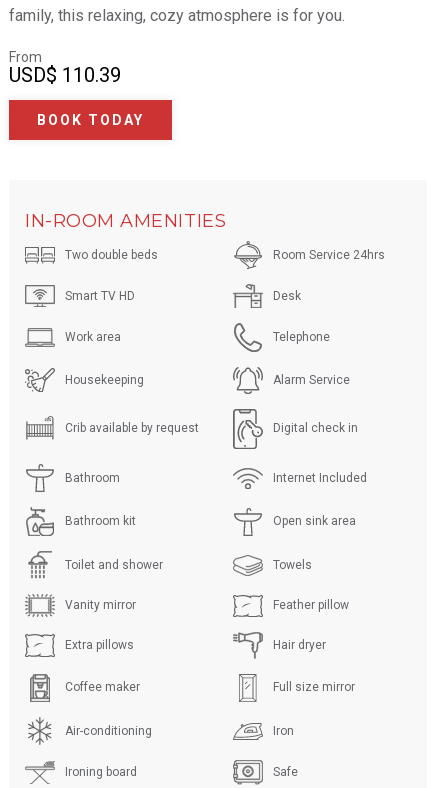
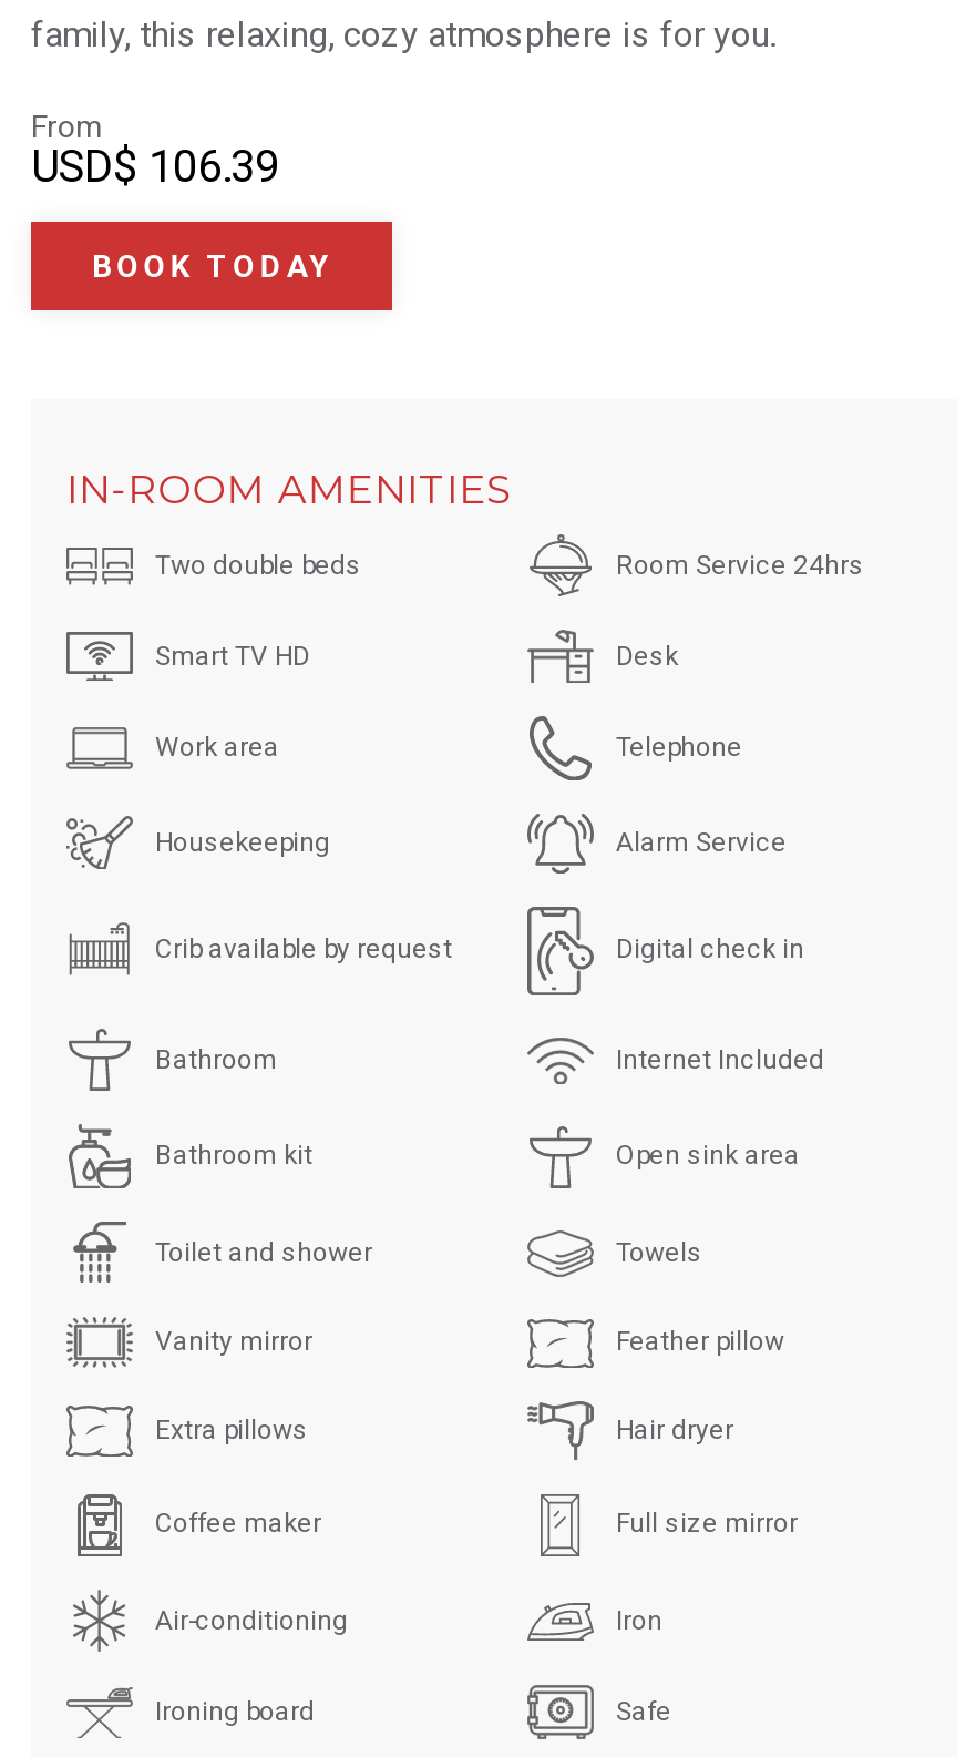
- USD$ 110.39
+ USD$ 106.39
